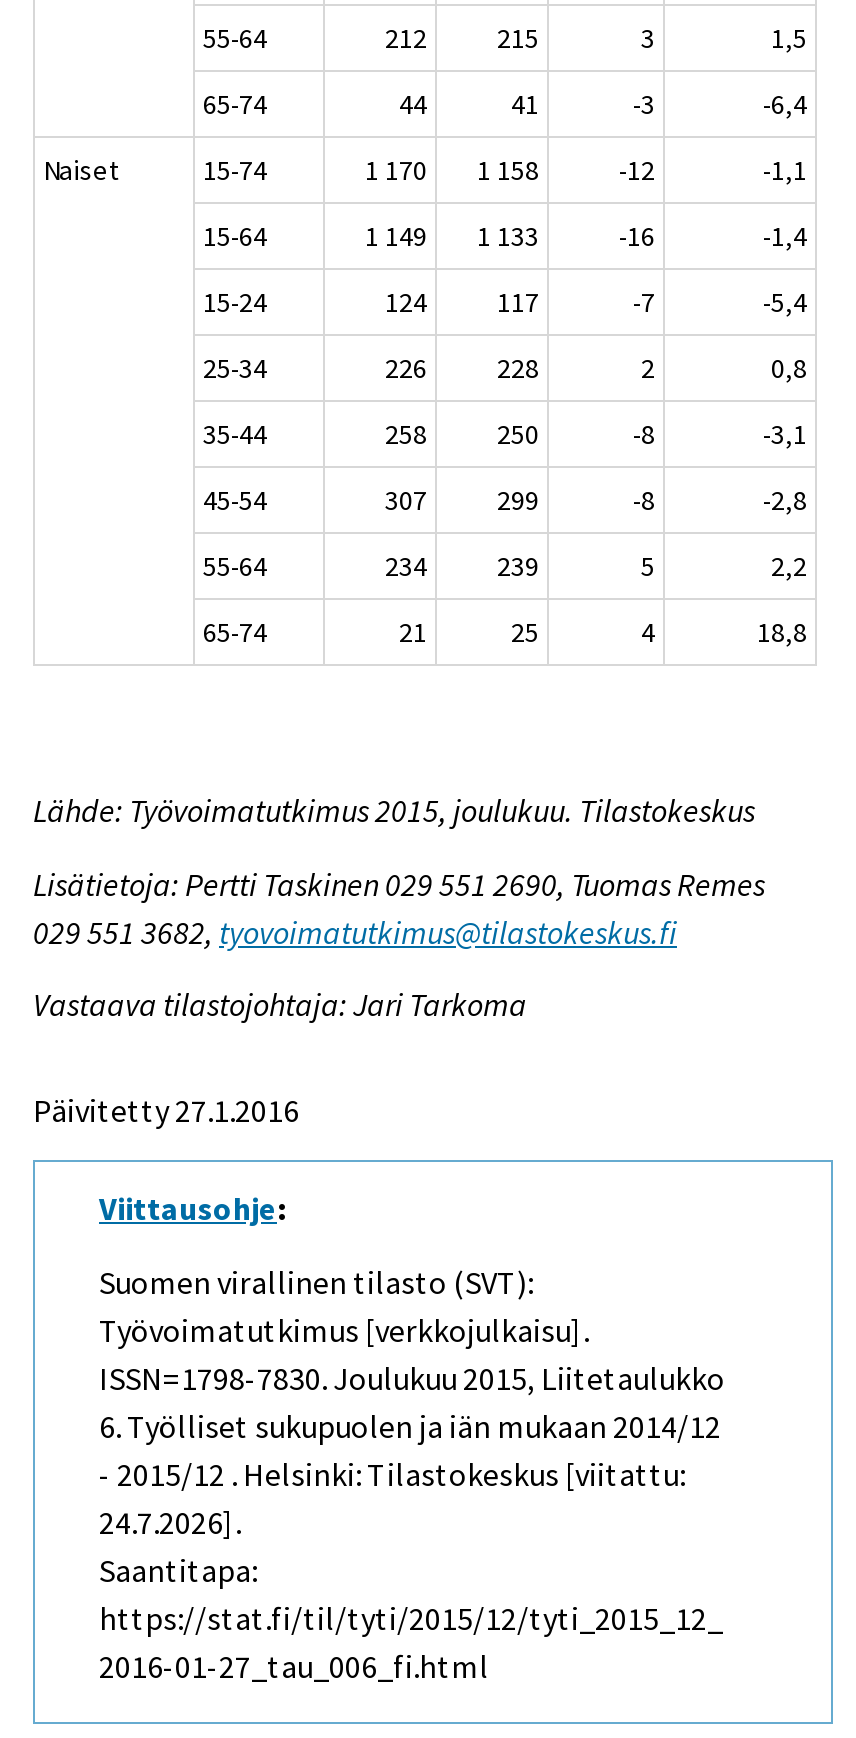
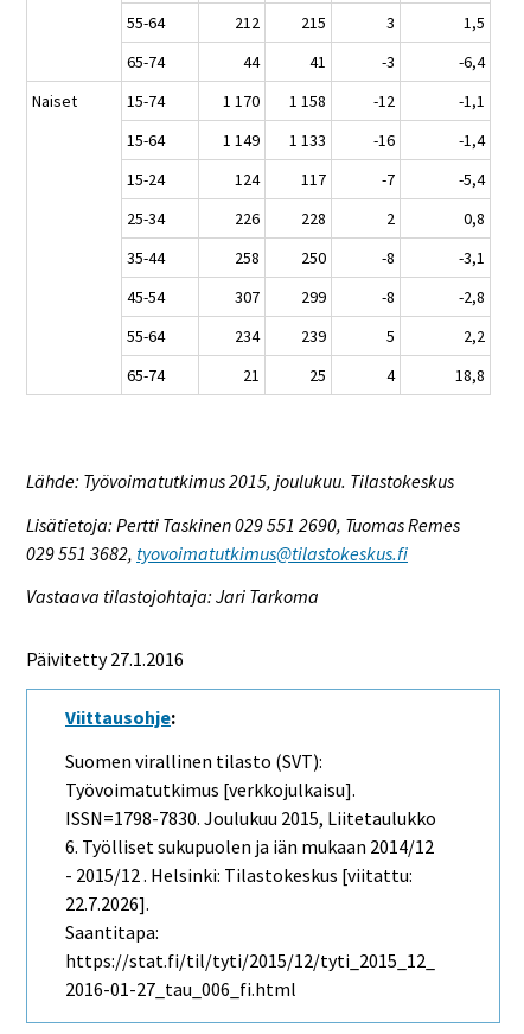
- 24.7.2026].
+ 22.7.2026].
